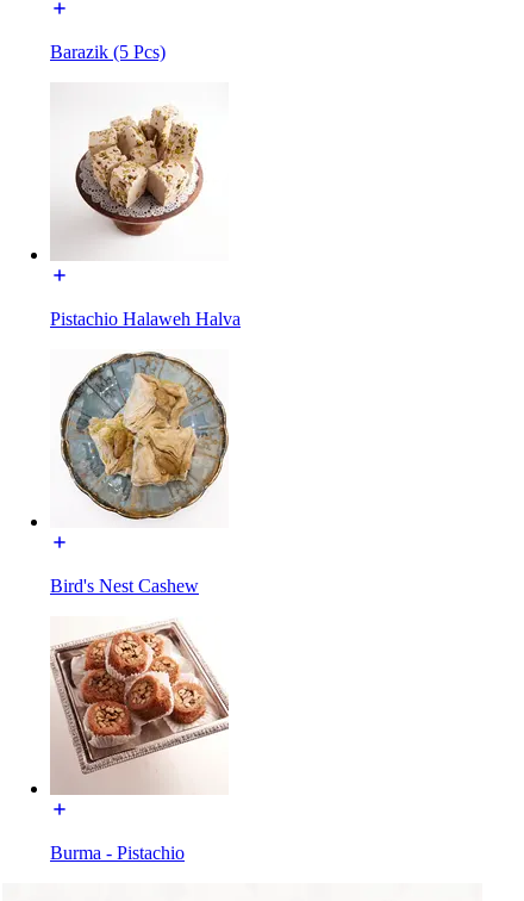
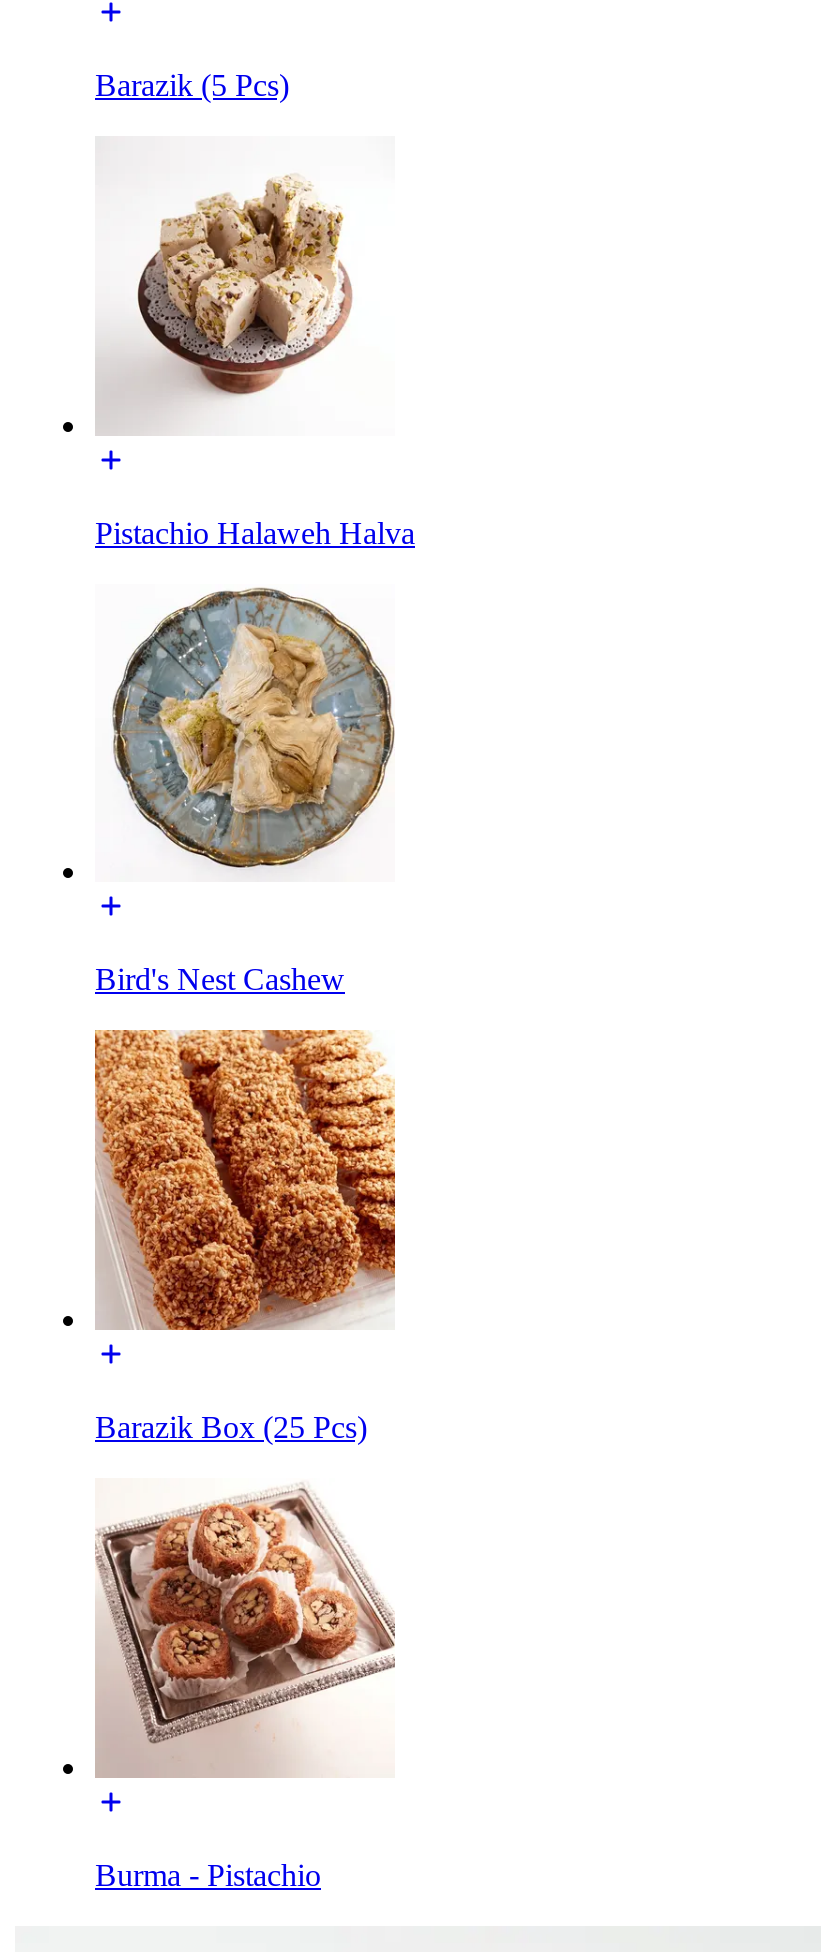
+ [image]

+ Barazik Box (25 Pcs)
